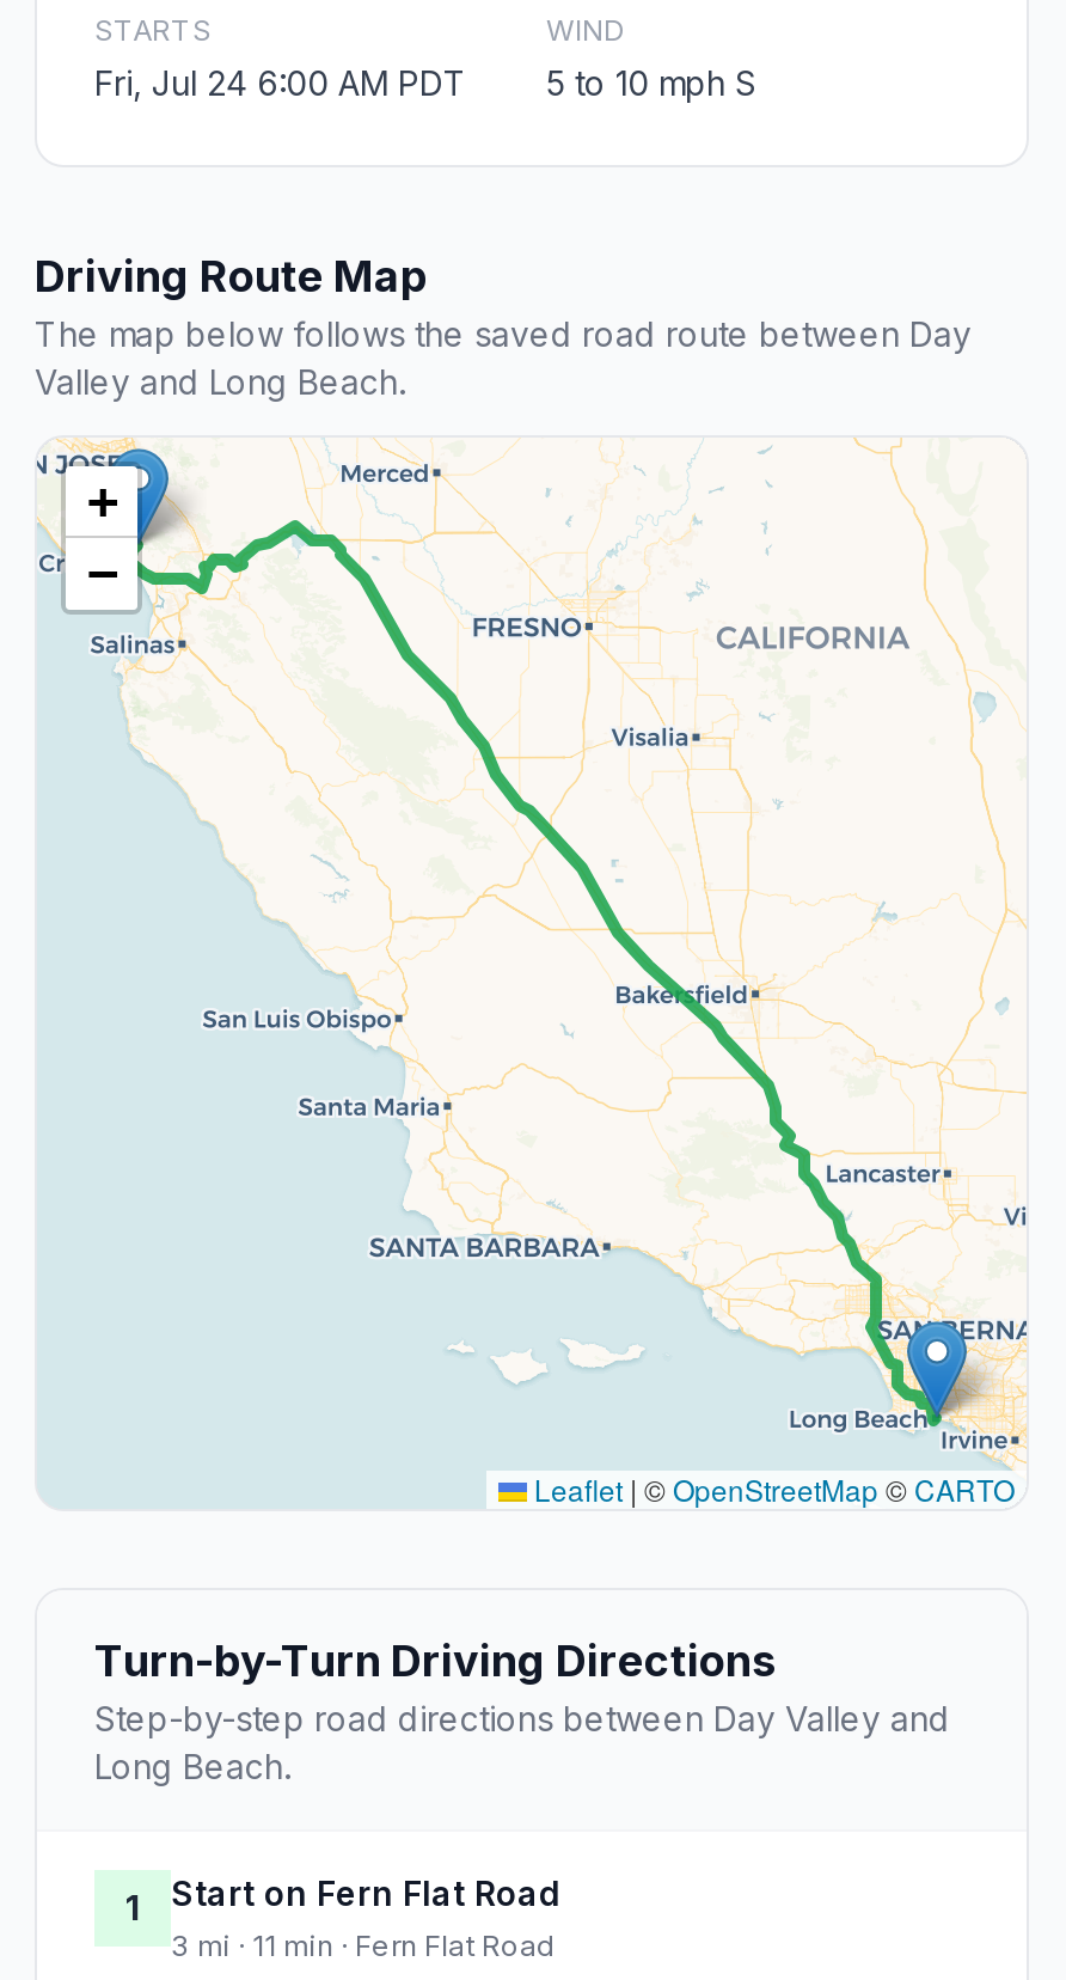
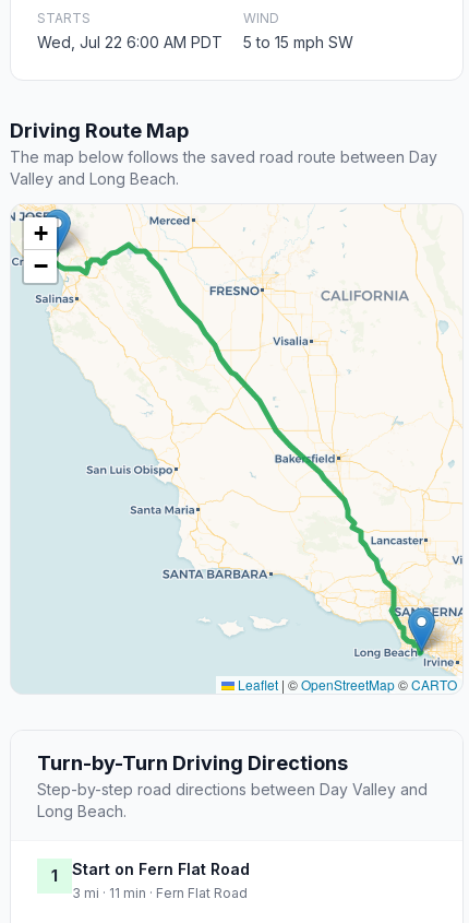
- Fri, Jul 24 6:00 AM PDT
+ Wed, Jul 22 6:00 AM PDT

- 5 to 10 mph S
+ 5 to 15 mph SW
